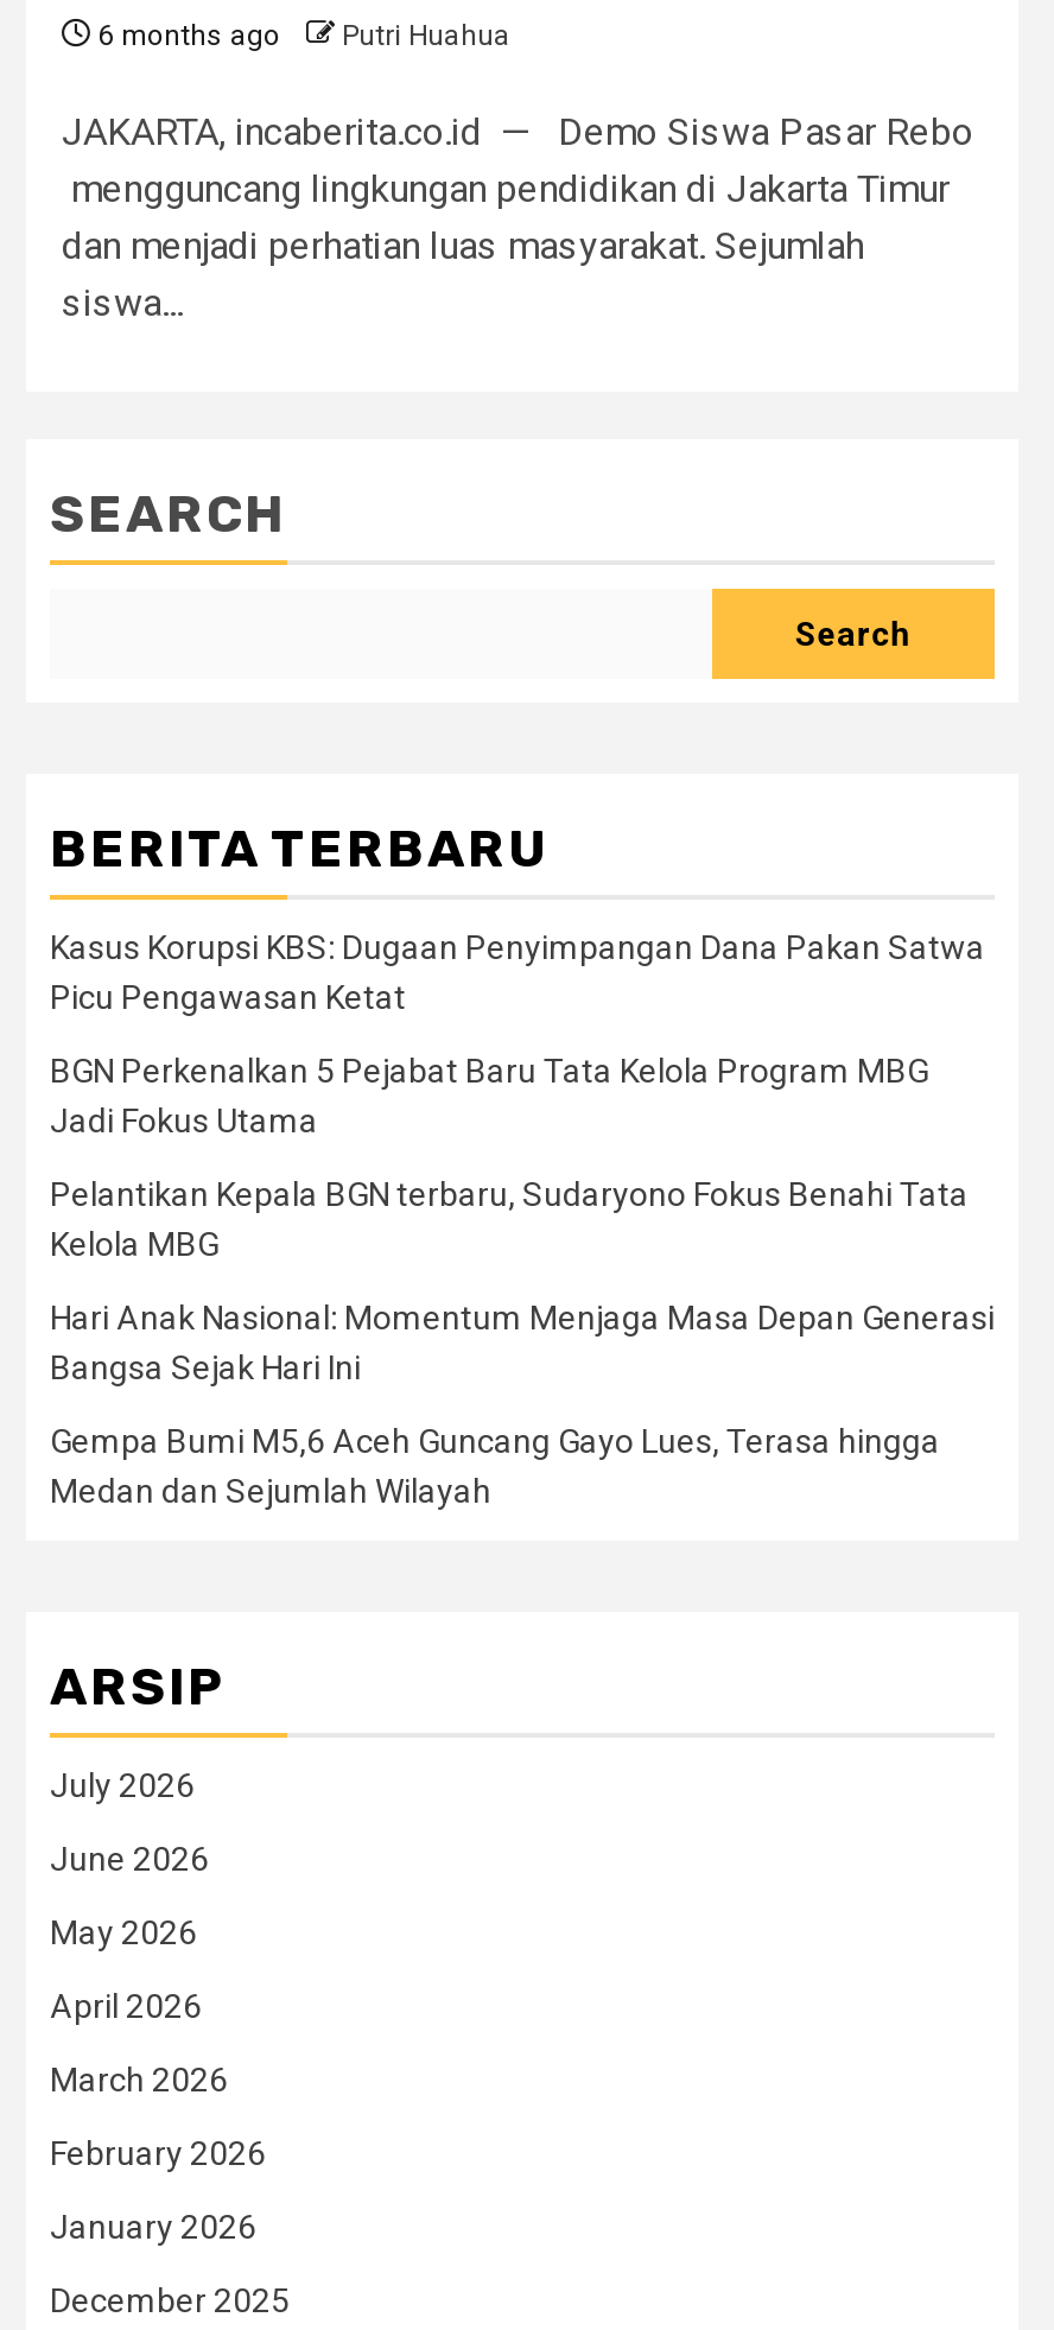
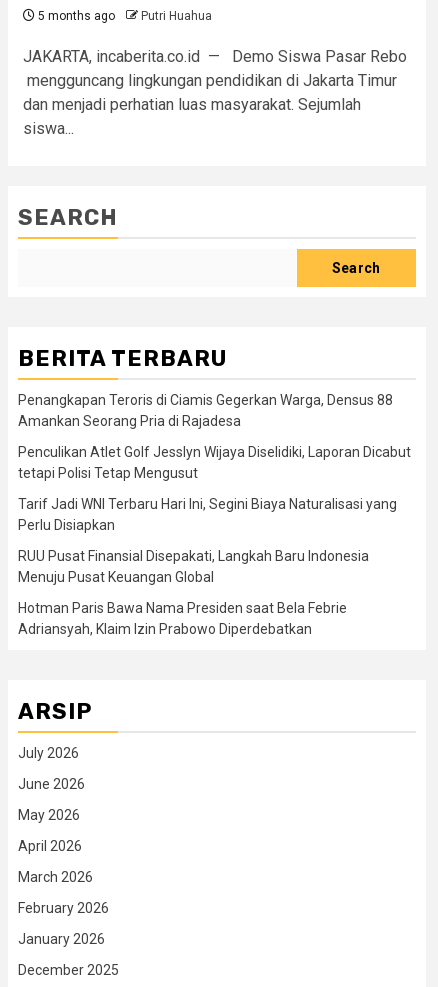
- 6 months ago Putri Huahua
+ 5 months ago Putri Huahua

- Kasus Korupsi KBS: Dugaan Penyimpangan Dana Pakan Satwa
- Picu Pengawasan Ketat
+ Penangkapan Teroris di Ciamis Gegerkan Warga, Densus 88
+ Amankan Seorang Pria di Rajadesa

- BGN Perkenalkan 5 Pejabat Baru Tata Kelola Program MBG
- Jadi Fokus Utama
+ Penculikan Atlet Golf Jesslyn Wijaya Diselidiki, Laporan Dicabut
+ tetapi Polisi Tetap Mengusut

- Pelantikan Kepala BGN terbaru, Sudaryono Fokus Benahi Tata
- Kelola MBG
+ Tarif Jadi WNI Terbaru Hari Ini, Segini Biaya Naturalisasi yang
+ Perlu Disiapkan

- Hari Anak Nasional: Momentum Menjaga Masa Depan Generasi
- Bangsa Sejak Hari Ini
+ RUU Pusat Finansial Disepakati, Langkah Baru Indonesia
+ Menuju Pusat Keuangan Global

- Gempa Bumi M5,6 Aceh Guncang Gayo Lues, Terasa hingga
- Medan dan Sejumlah Wilayah
+ Hotman Paris Bawa Nama Presiden saat Bela Febrie
+ Adriansyah, Klaim Izin Prabowo Diperdebatkan
